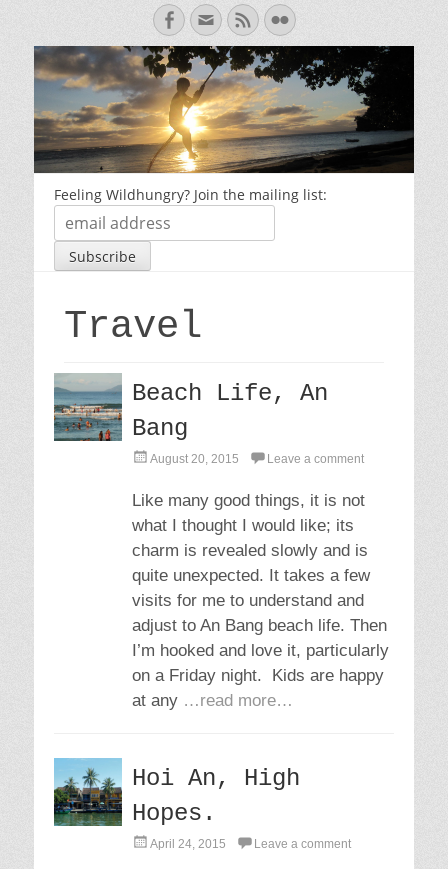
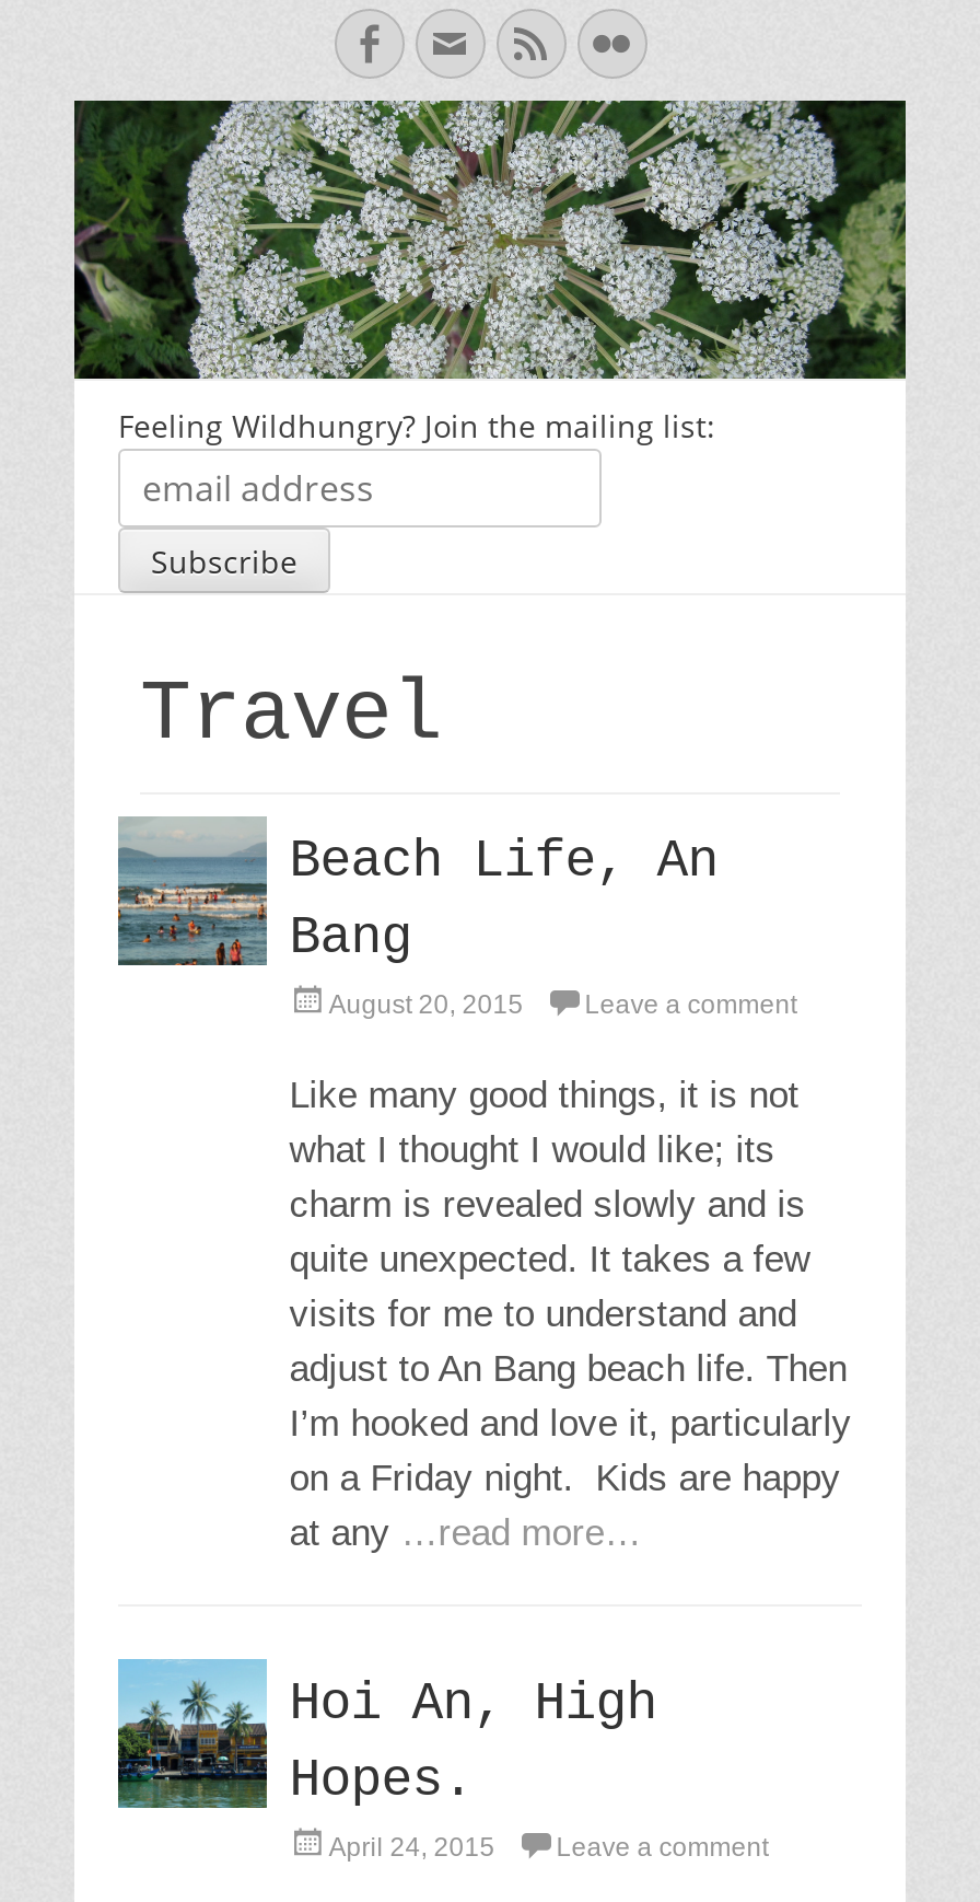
- [image]
+ [image]
